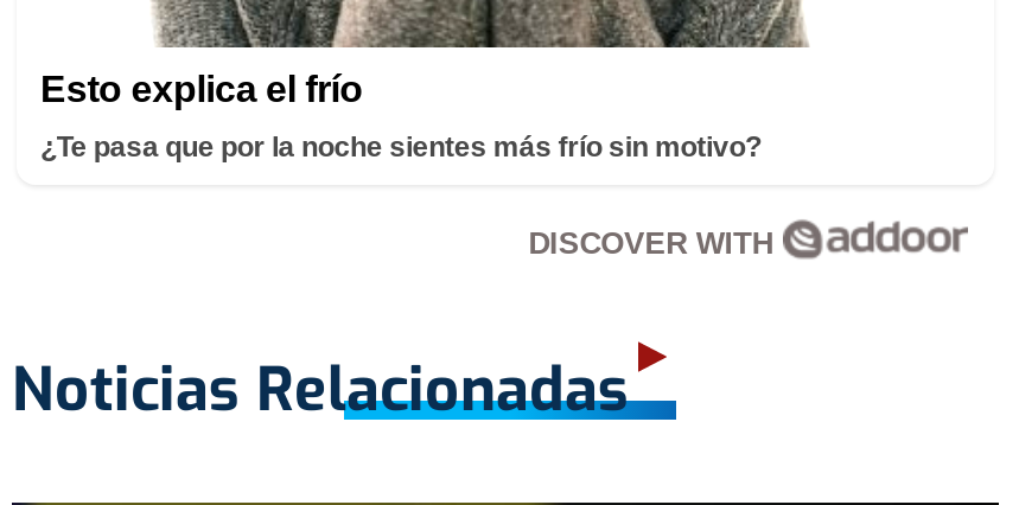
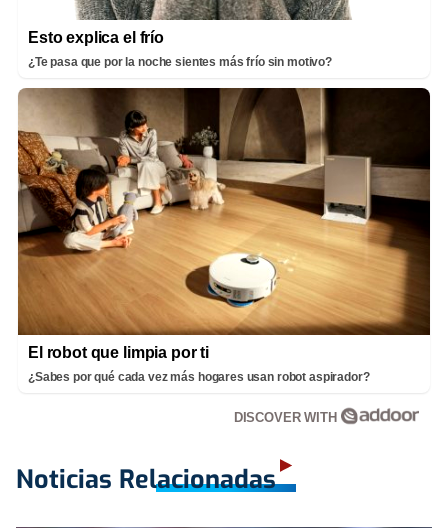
+ [image]
+ El robot que limpia por ti
+ ¿Sabes por qué cada vez más hogares usan robot aspirador?
